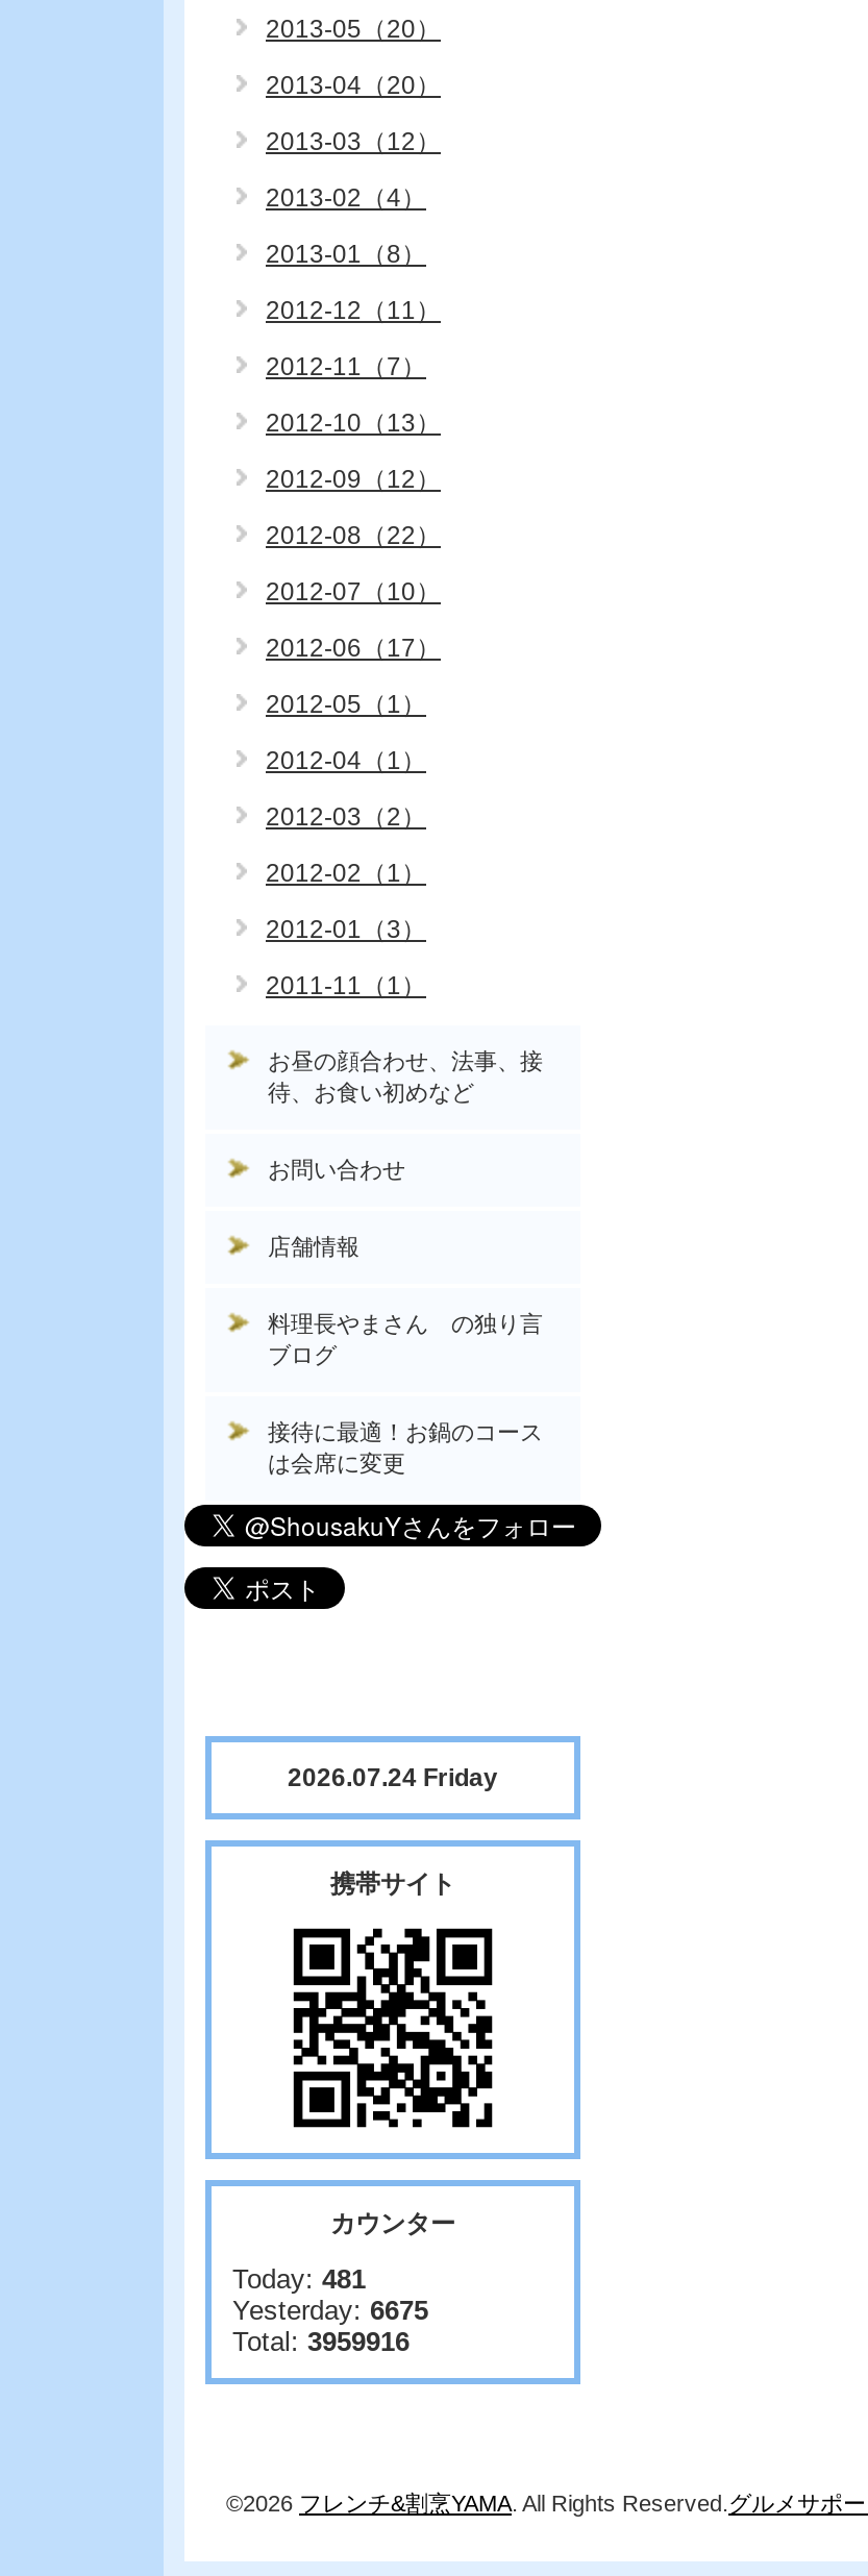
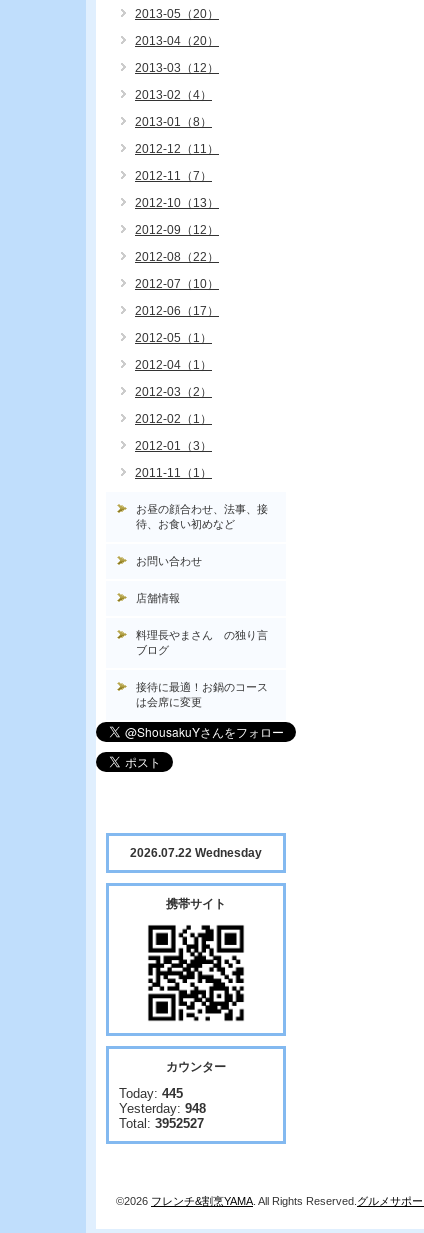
- 2026.07.24 Friday
+ 2026.07.22 Wednesday

- Today: 481
+ Today: 445

- Yesterday: 6675
+ Yesterday: 948

- Total: 3959916
+ Total: 3952527
